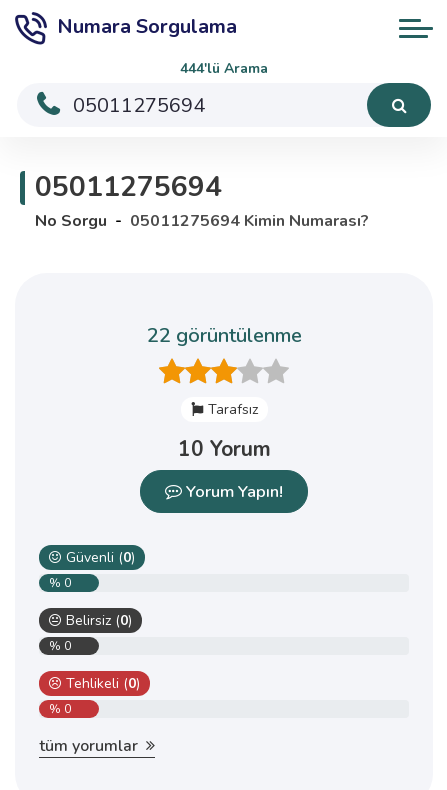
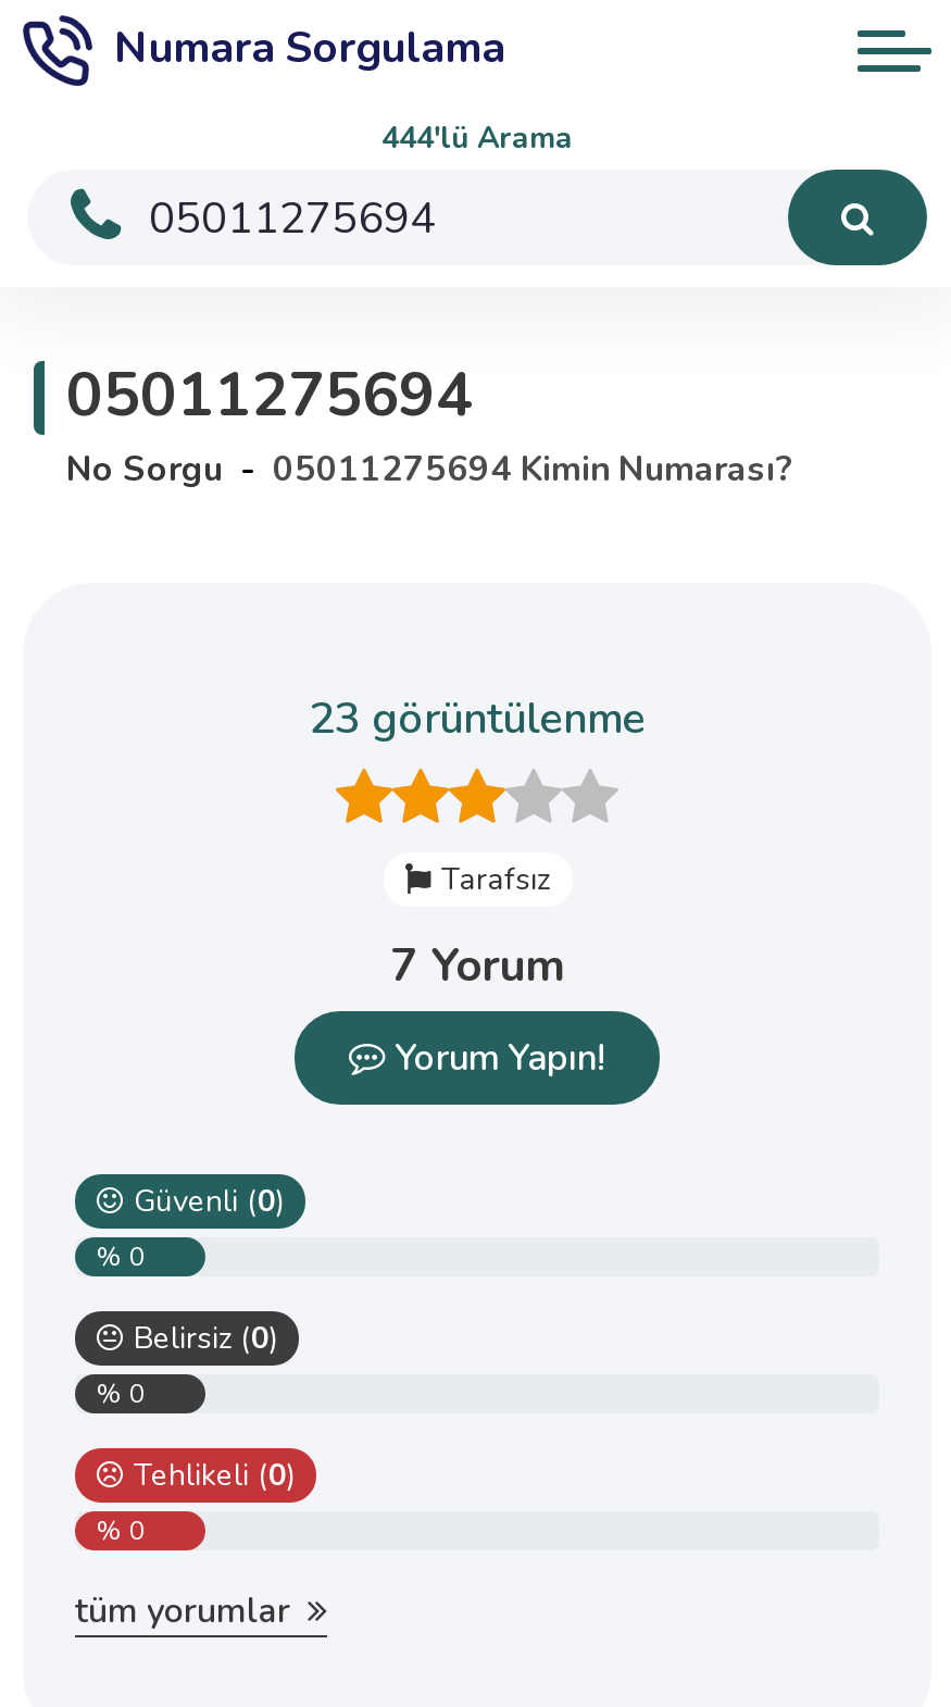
- 22 görüntülenme
+ 23 görüntülenme

- 10 Yorum
+ 7 Yorum
